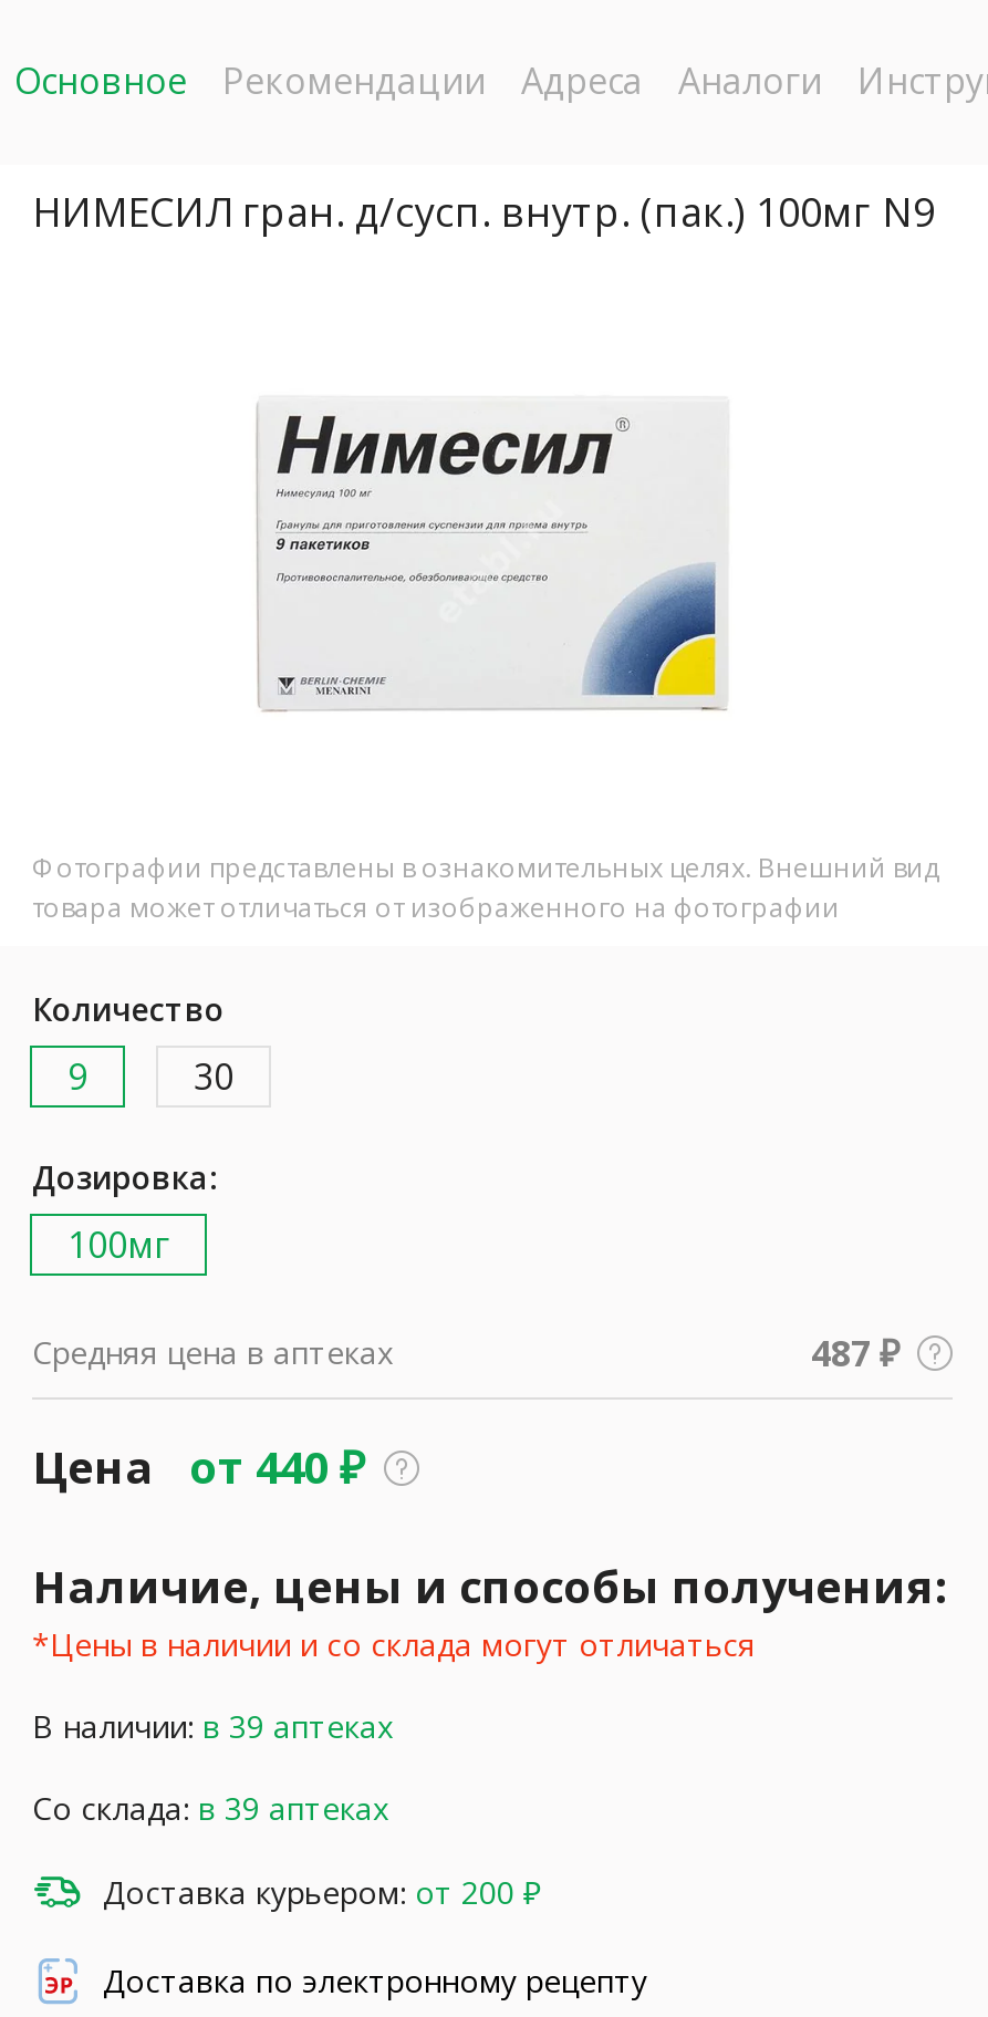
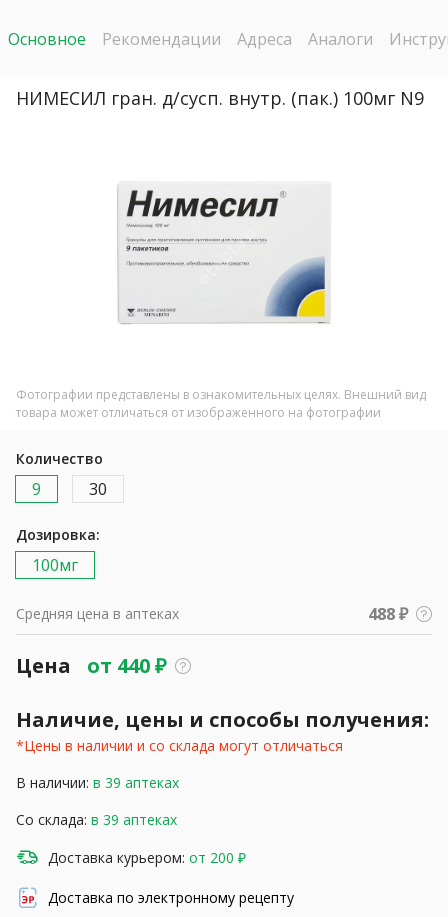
- 487 ₽
+ 488 ₽
